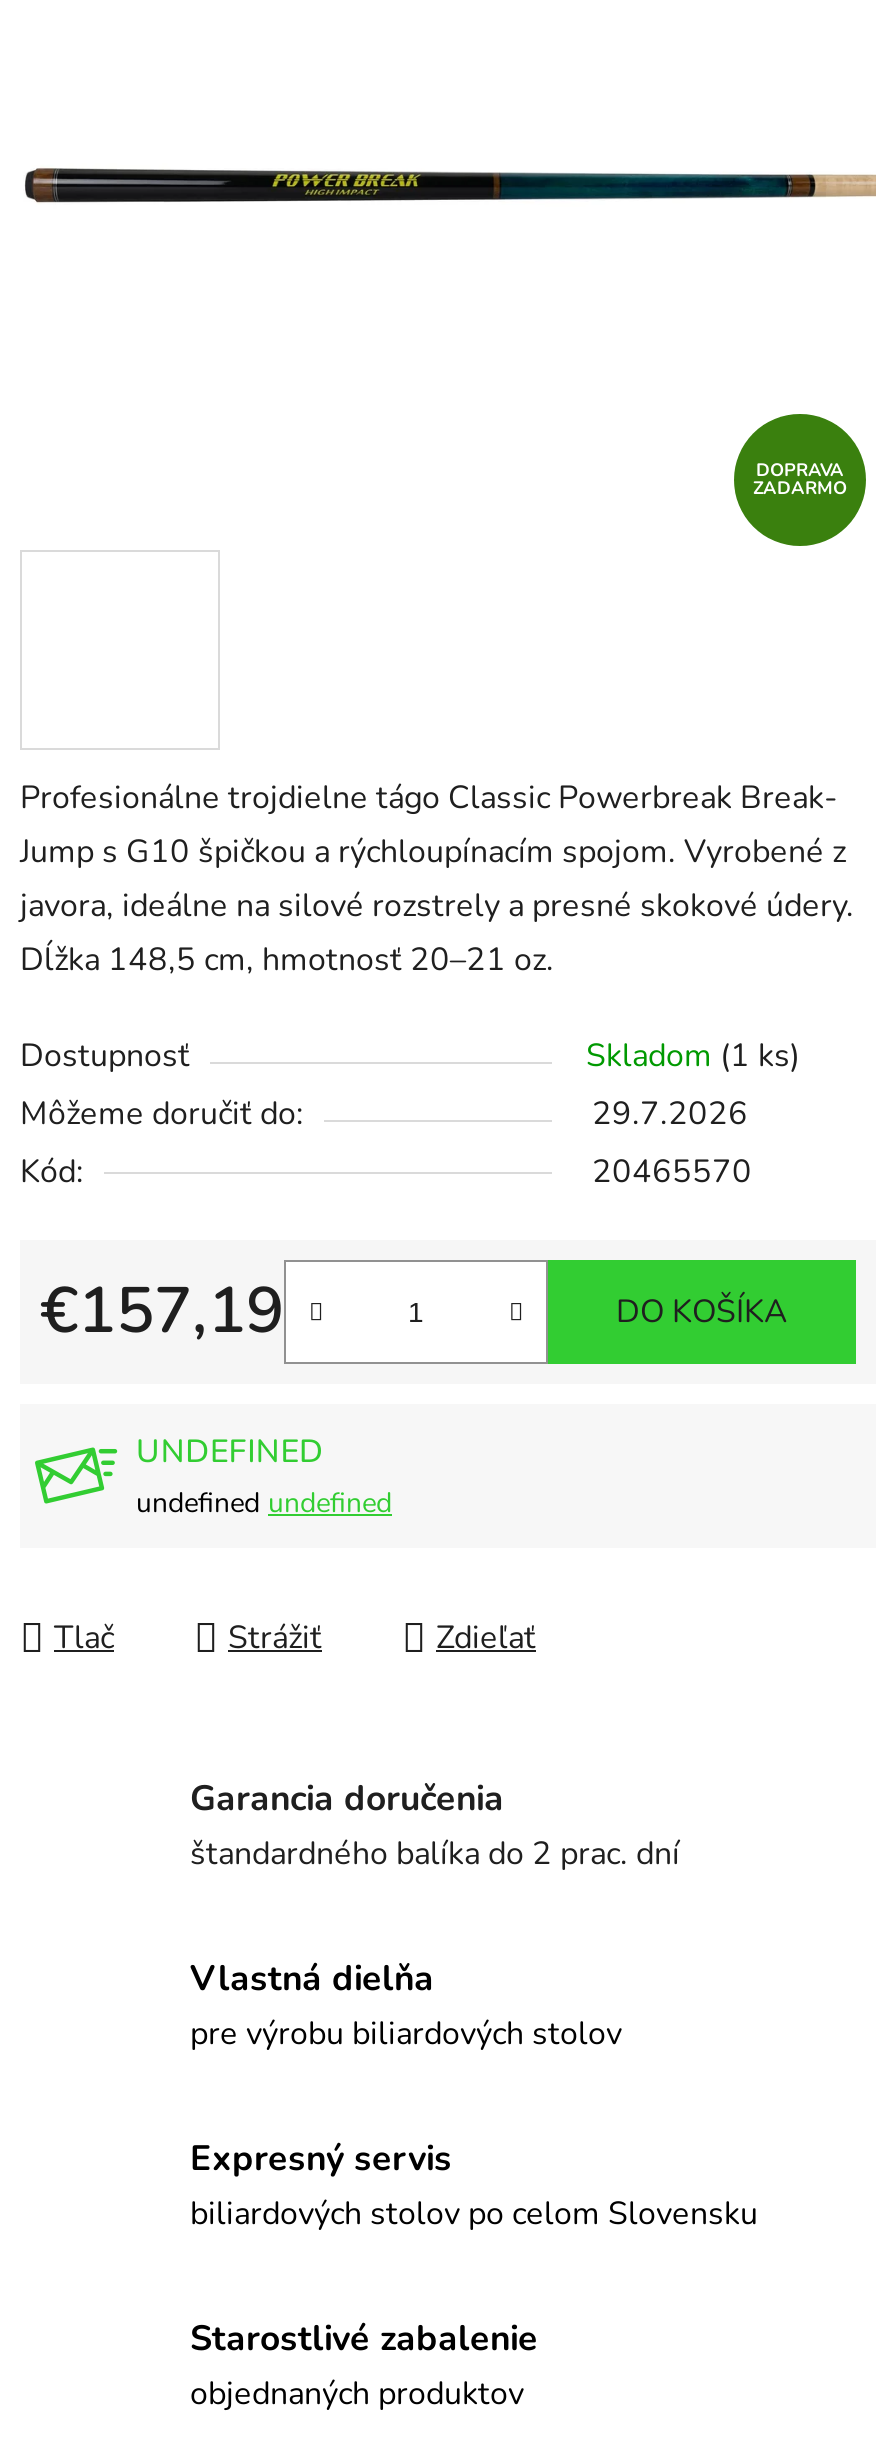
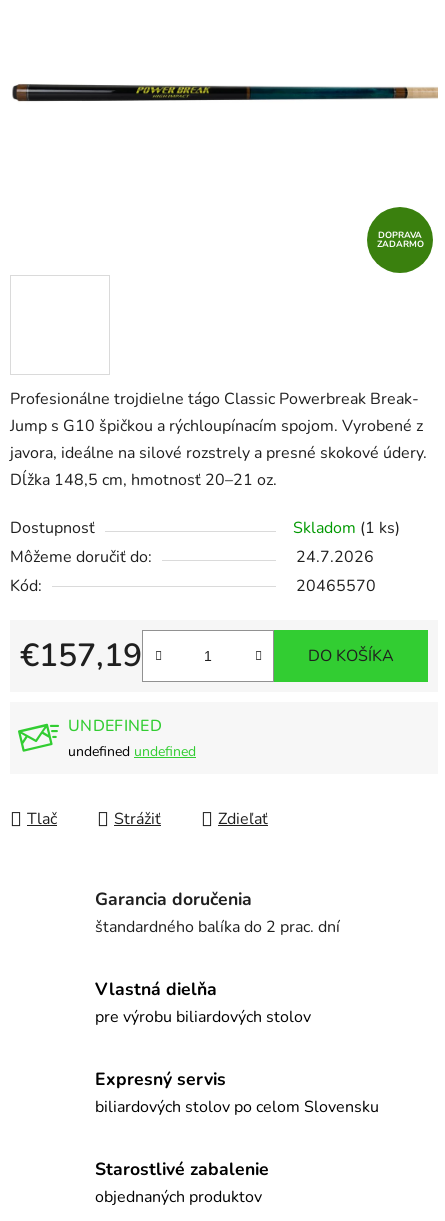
- 29.7.2026
+ 24.7.2026
